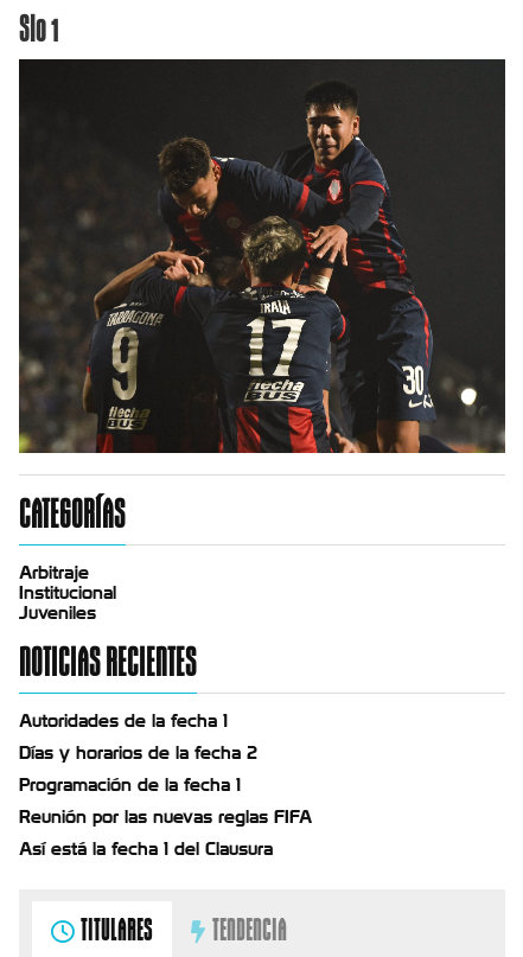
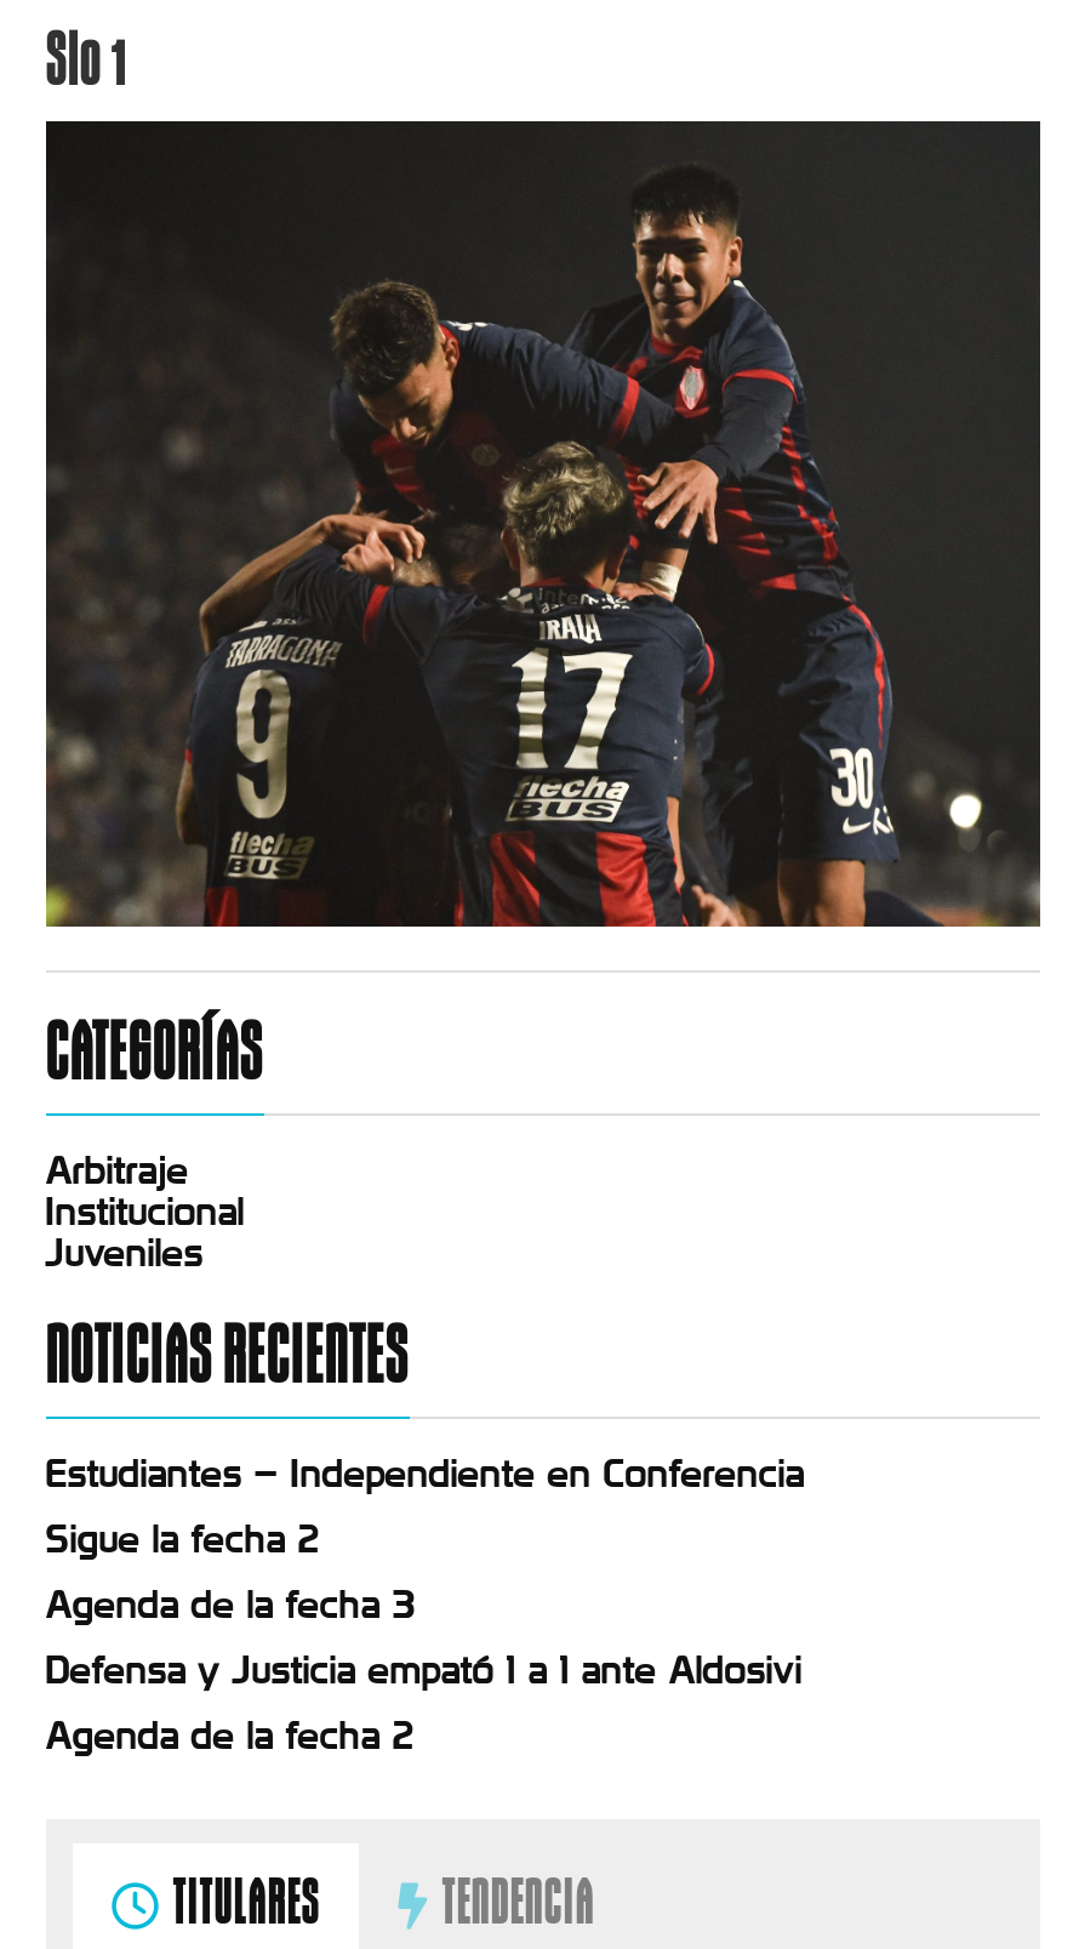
- Autoridades de la fecha 1
+ Estudiantes – Independiente en Conferencia

- Días y horarios de la fecha 2
+ Sigue la fecha 2

- Programación de la fecha 1
+ Agenda de la fecha 3

- Reunión por las nuevas reglas FIFA
+ Defensa y Justicia empató 1 a 1 ante Aldosivi

- Así está la fecha 1 del Clausura
+ Agenda de la fecha 2
